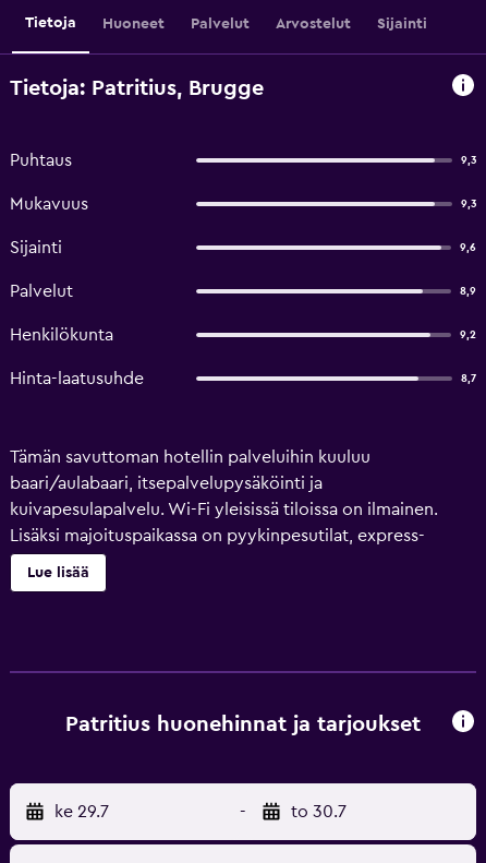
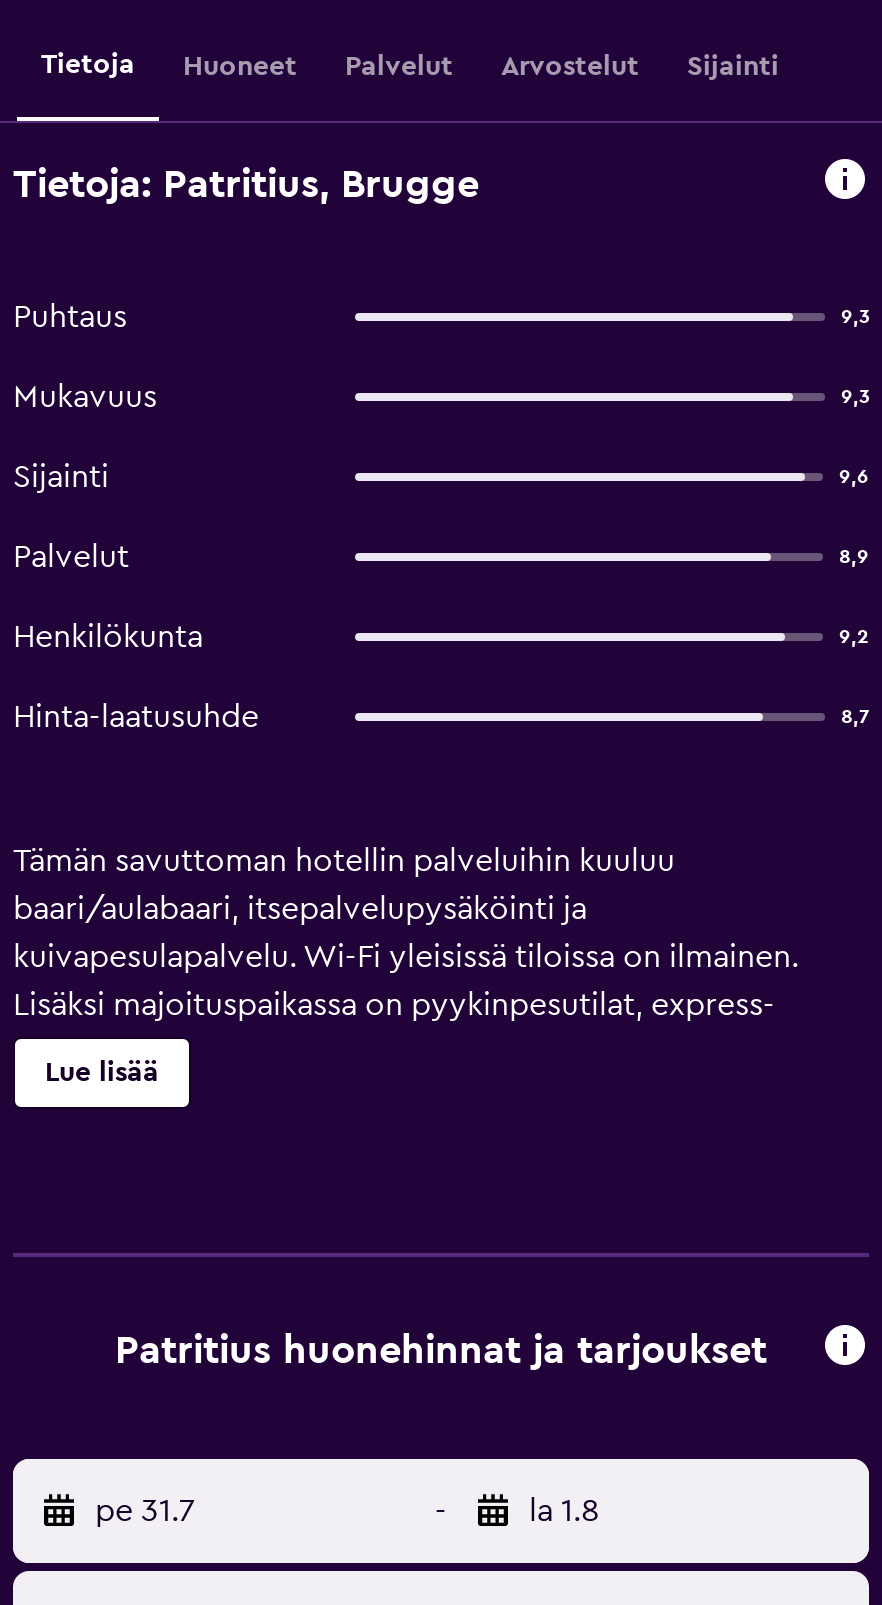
- ke 29.7
+ pe 31.7

- to 30.7
+ la 1.8
